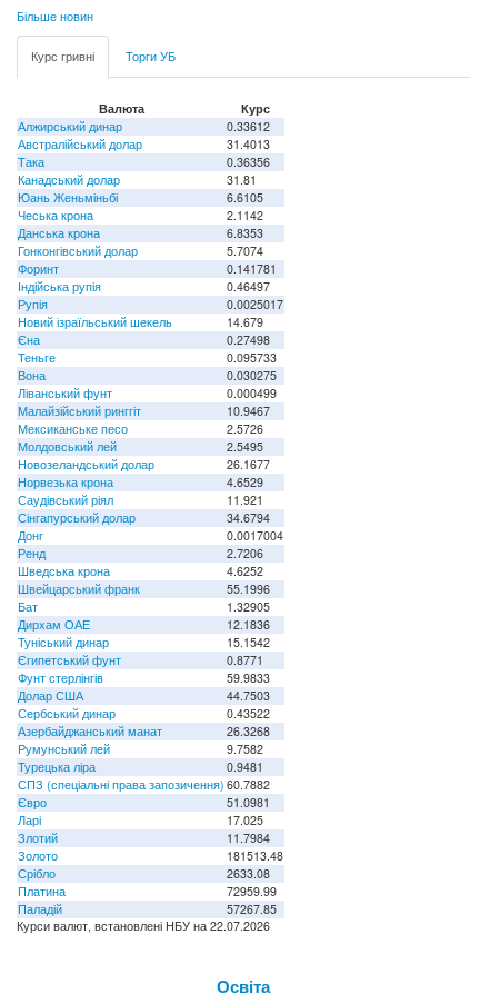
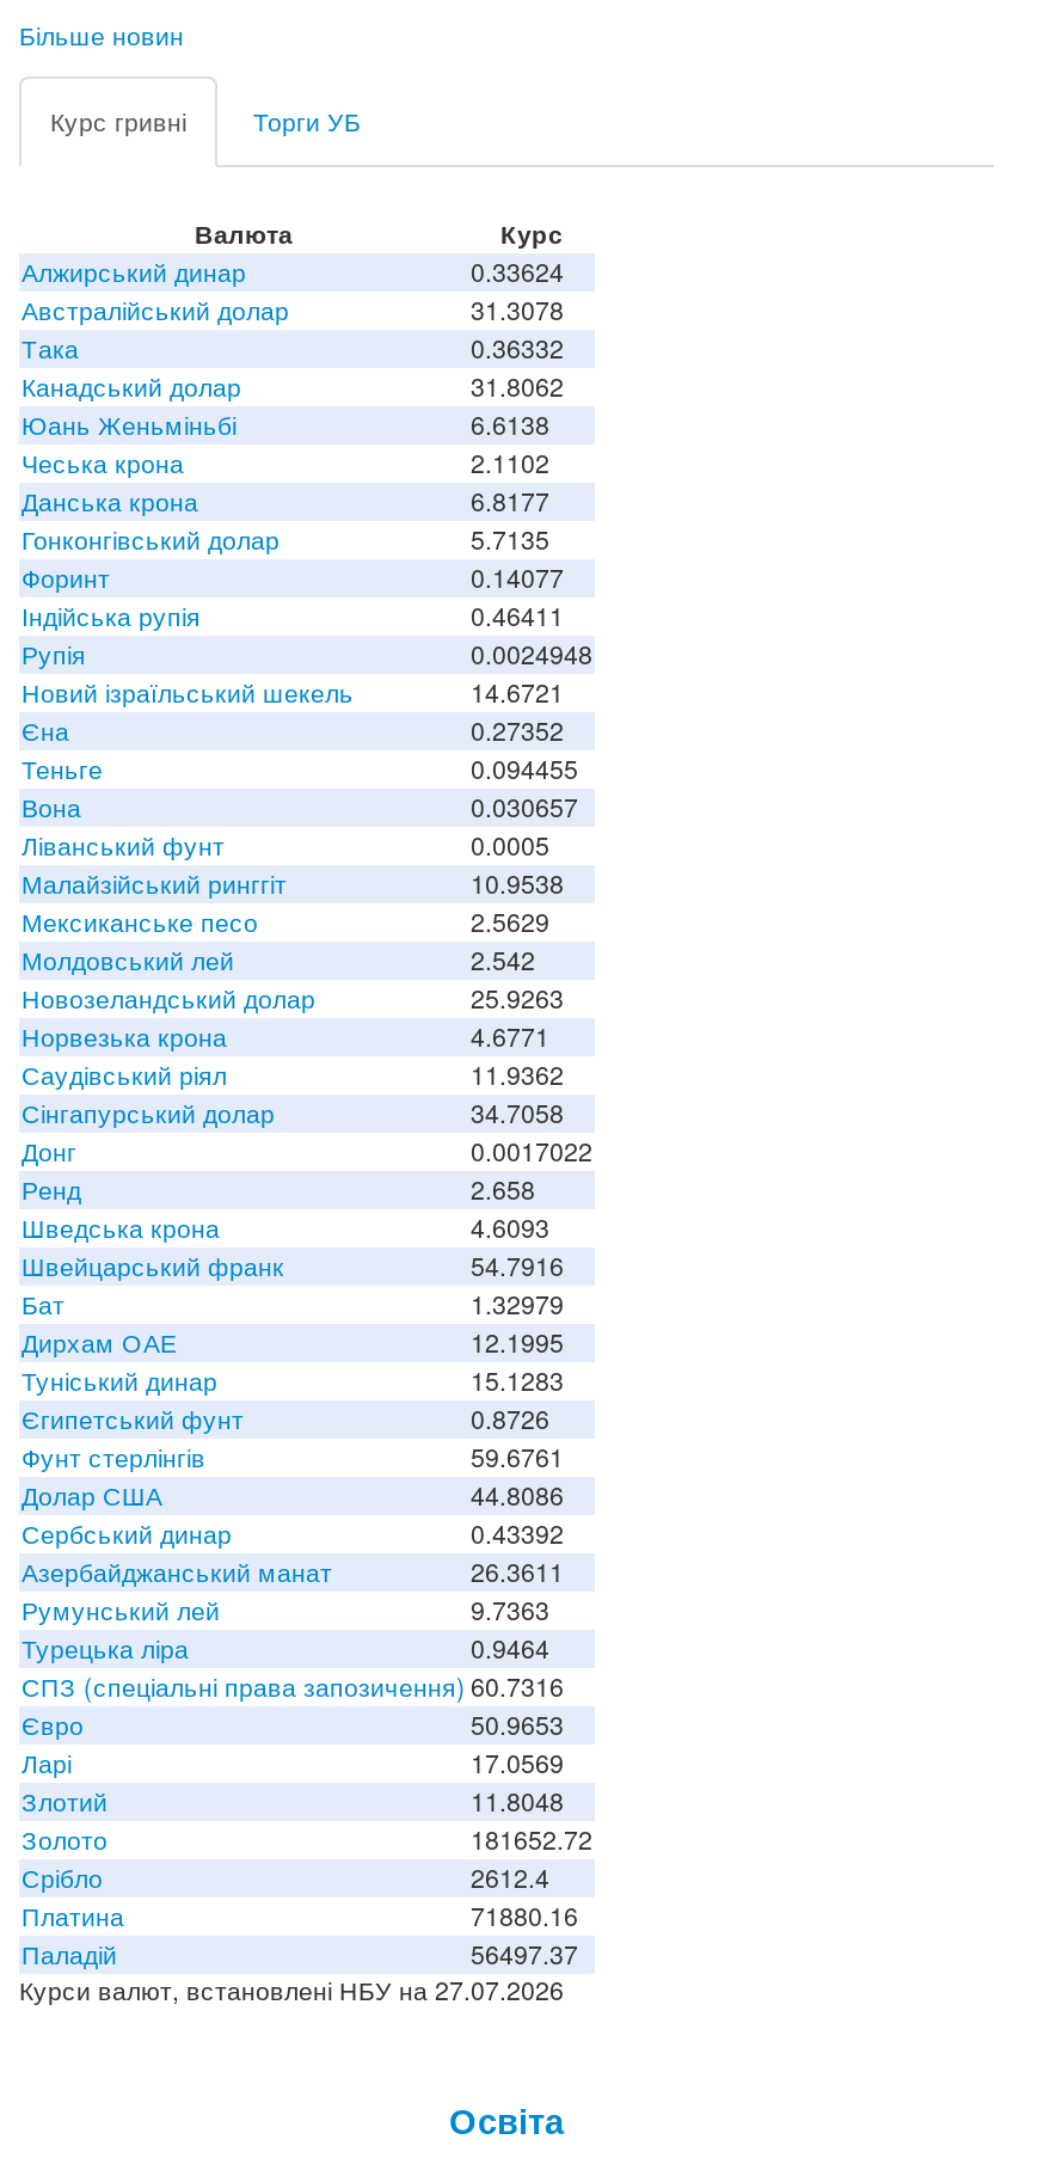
- 0.33612
+ 0.33624

- 31.4013
+ 31.3078

- 0.36356
+ 0.36332

- 31.81
+ 31.8062

- 6.6105
+ 6.6138

- 2.1142
+ 2.1102

- 6.8353
+ 6.8177

- 5.7074
+ 5.7135

- 0.141781
+ 0.14077

- 0.46497
+ 0.46411

- 0.0025017
+ 0.0024948

- 14.679
+ 14.6721

- 0.27498
+ 0.27352

- 0.095733
+ 0.094455

- 0.030275
+ 0.030657

- 0.000499
+ 0.0005

- 10.9467
+ 10.9538

- 2.5726
+ 2.5629

- 2.5495
+ 2.542

- 26.1677
+ 25.9263

- 4.6529
+ 4.6771

- 11.921
+ 11.9362

- 34.6794
+ 34.7058

- 0.0017004
+ 0.0017022

- 2.7206
+ 2.658

- 4.6252
+ 4.6093

- 55.1996
+ 54.7916

- 1.32905
+ 1.32979

- 12.1836
+ 12.1995

- 15.1542
+ 15.1283

- 0.8771
+ 0.8726

- 59.9833
+ 59.6761

- 44.7503
+ 44.8086

- 0.43522
+ 0.43392

- 26.3268
+ 26.3611

- 9.7582
+ 9.7363

- 0.9481
+ 0.9464

- СПЗ (спеціальні права запозичення) 60.7882
+ СПЗ (спеціальні права запозичення) 60.7316

- 51.0981
+ 50.9653

- 17.025
+ 17.0569

- 11.7984
+ 11.8048

- 181513.48
+ 181652.72

- 2633.08
+ 2612.4

- 72959.99
+ 71880.16

- 57267.85
+ 56497.37

- Курси валют, встановлені НБУ на 22.07.2026
+ Курси валют, встановлені НБУ на 27.07.2026
